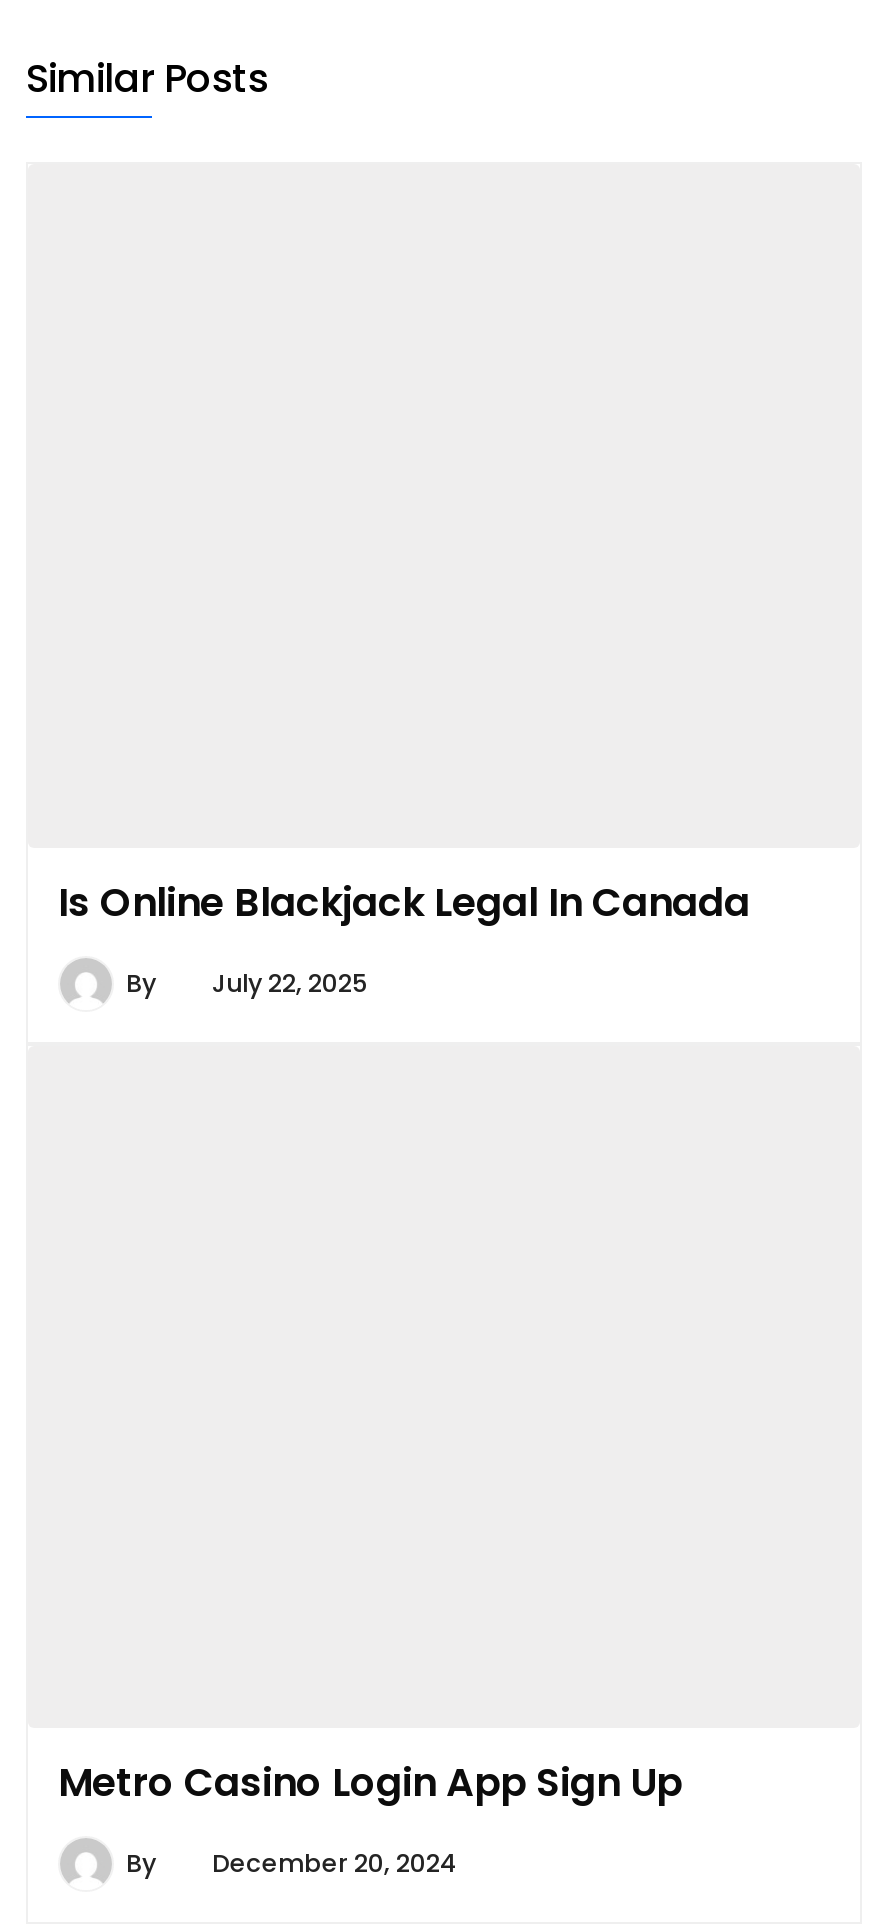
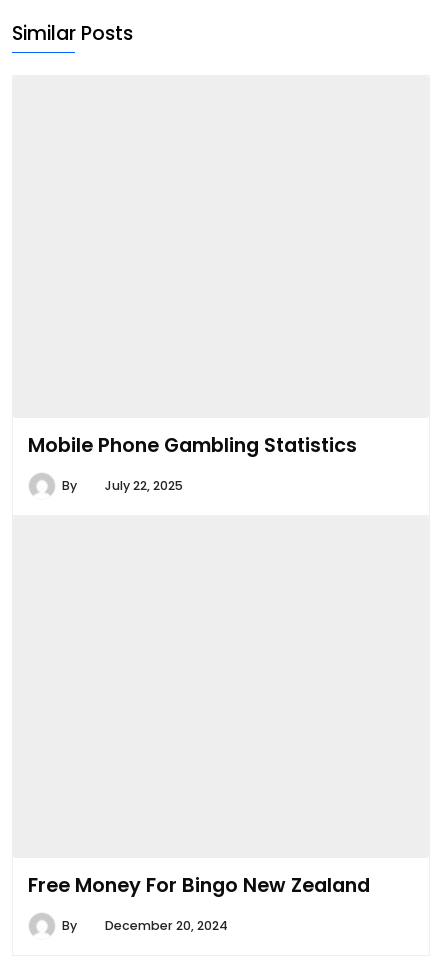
- Is Online Blackjack Legal In Canada
+ Mobile Phone Gambling Statistics

- Metro Casino Login App Sign Up
+ Free Money For Bingo New Zealand
